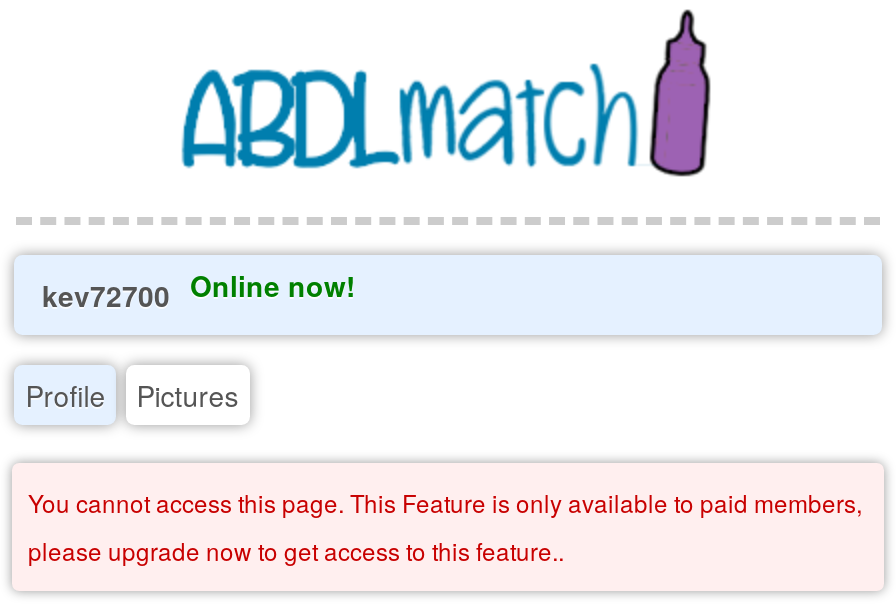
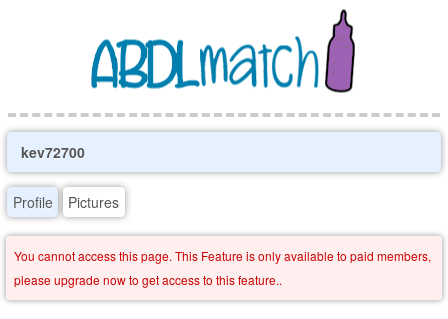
- kev72700 Online now!
+ kev72700
